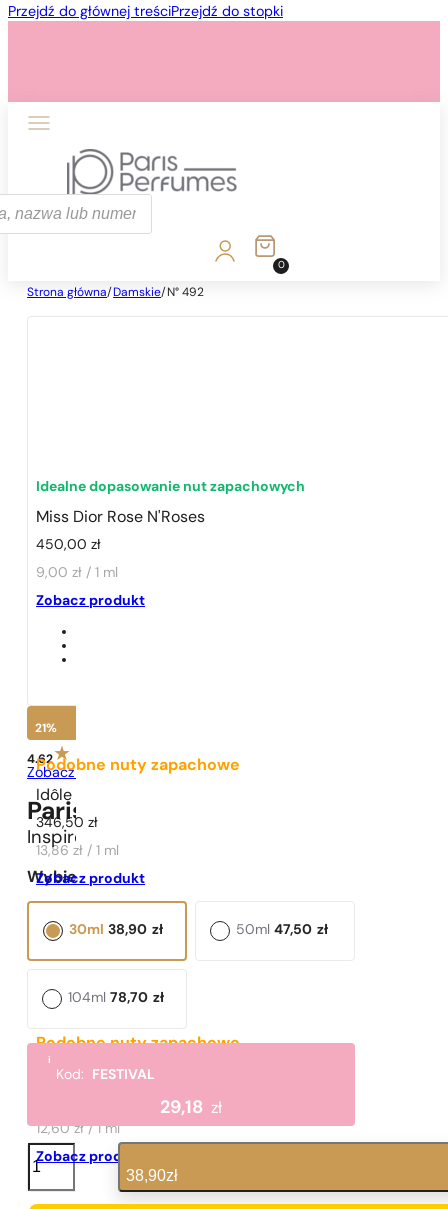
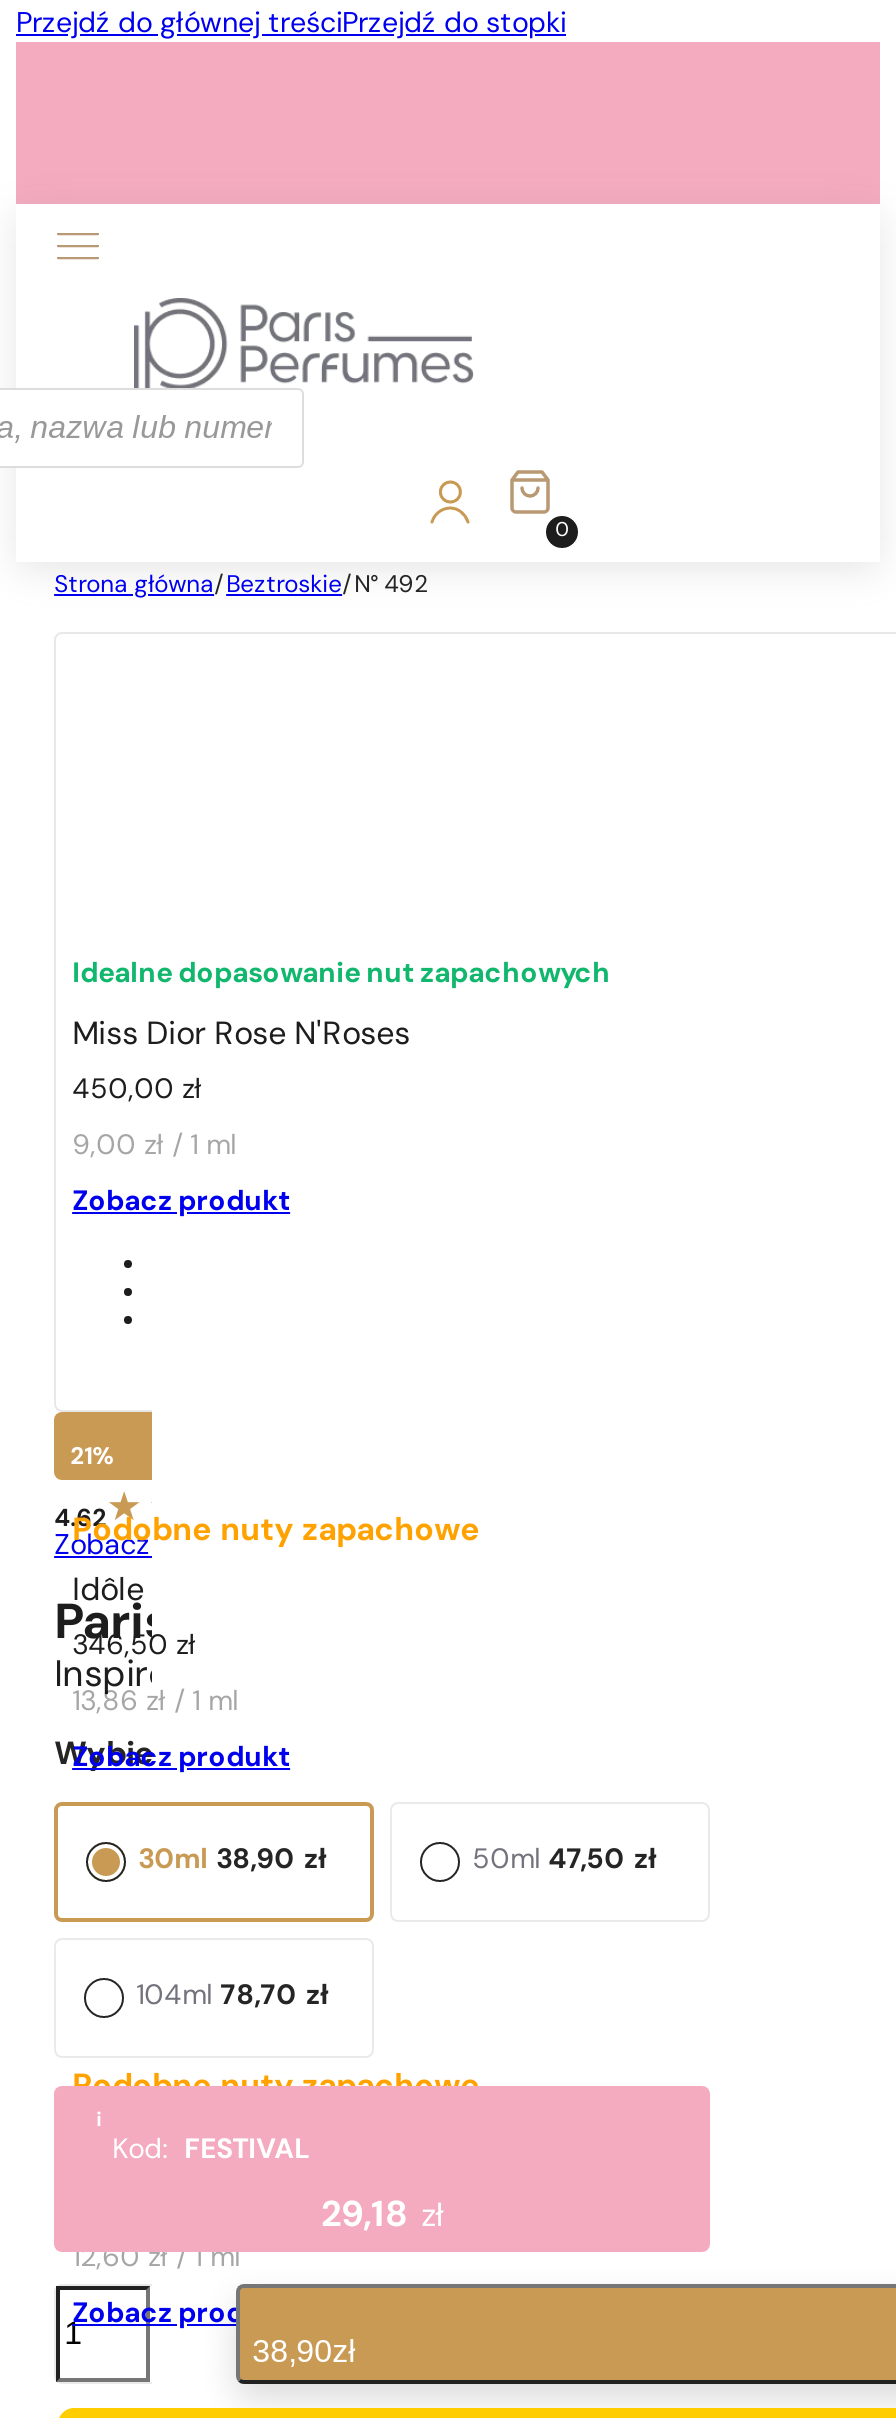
- Strona główna/ Damskie/ N° 492
+ Strona główna/ Beztroskie/ N° 492
